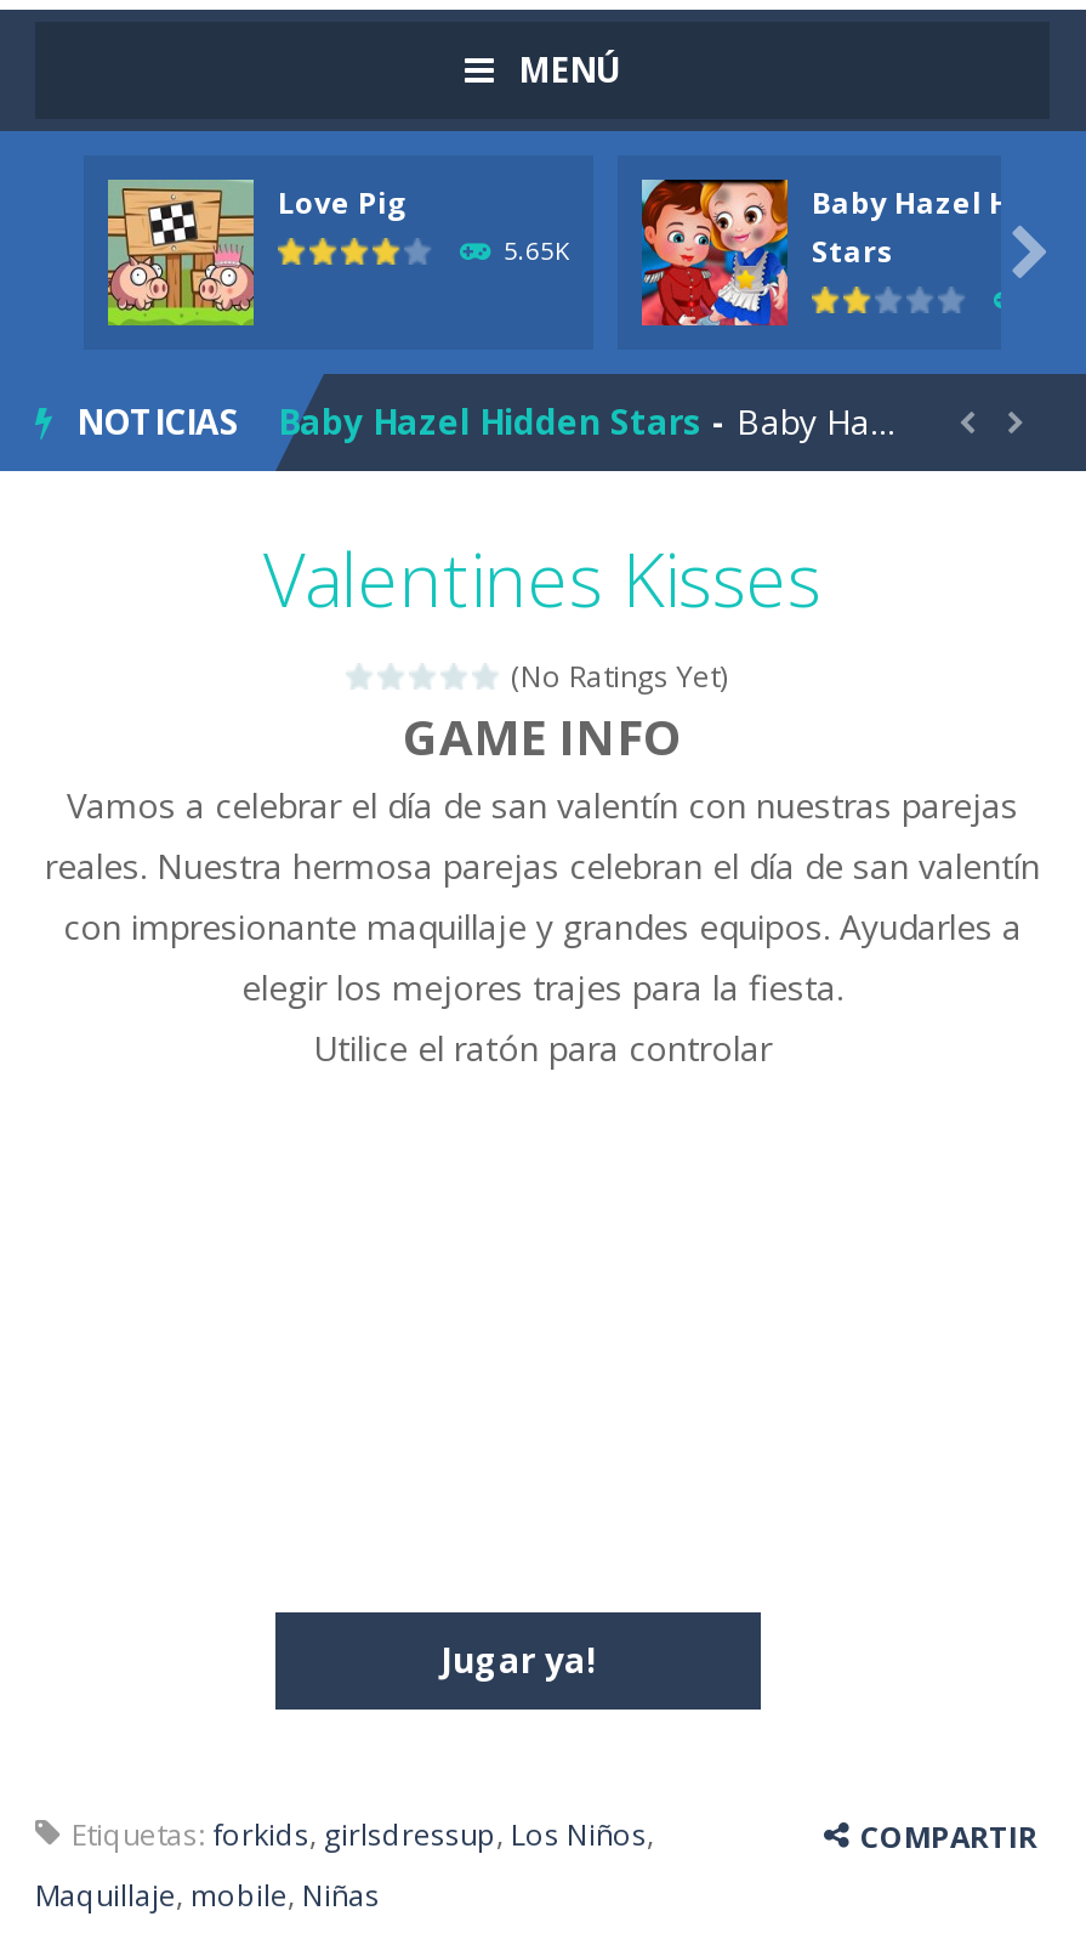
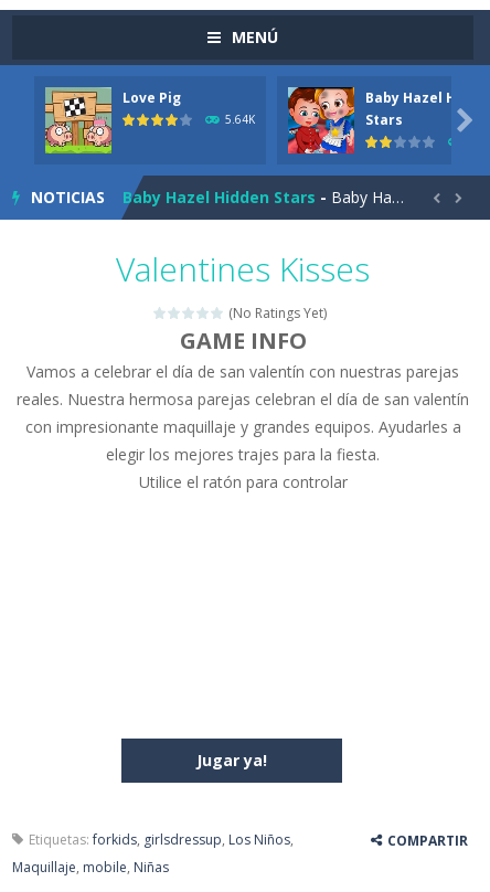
- 5.65K
+ 5.64K
